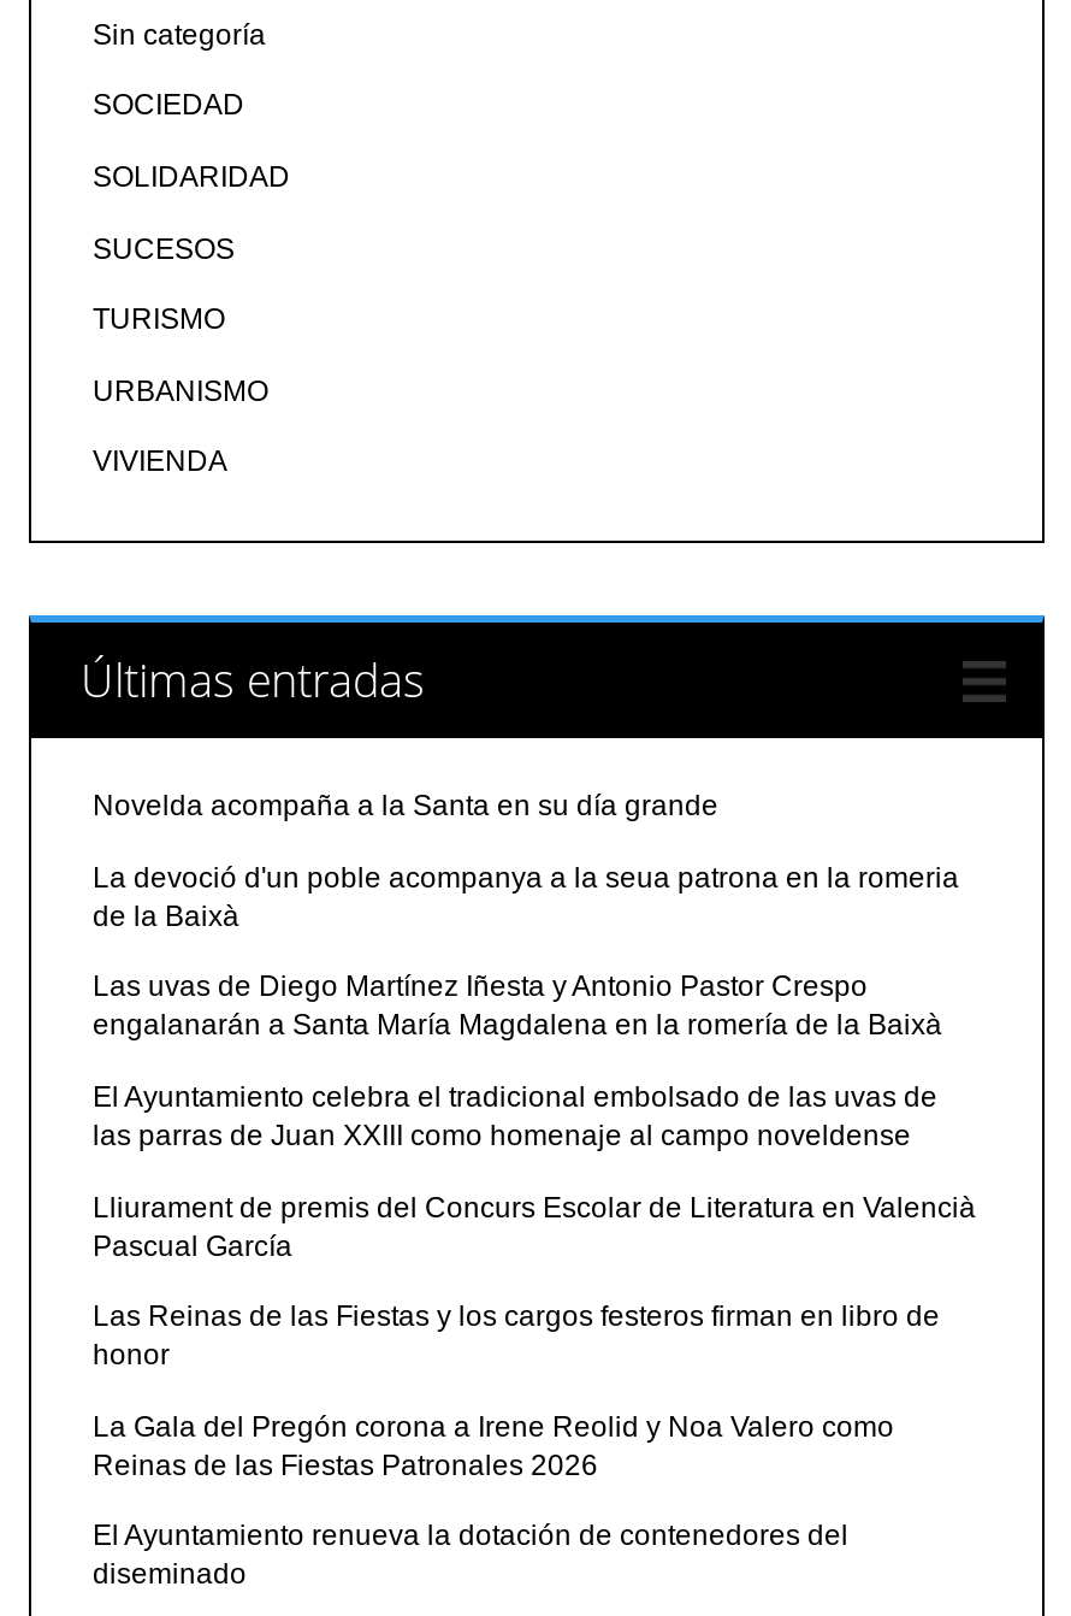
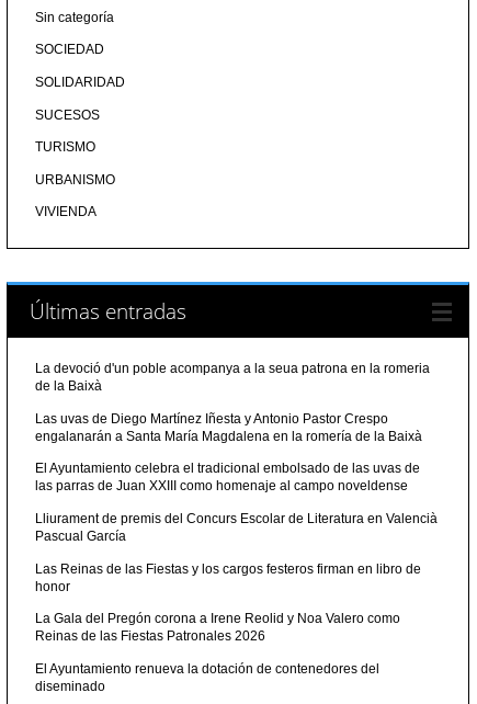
- Novelda acompaña a la Santa en su día grande
